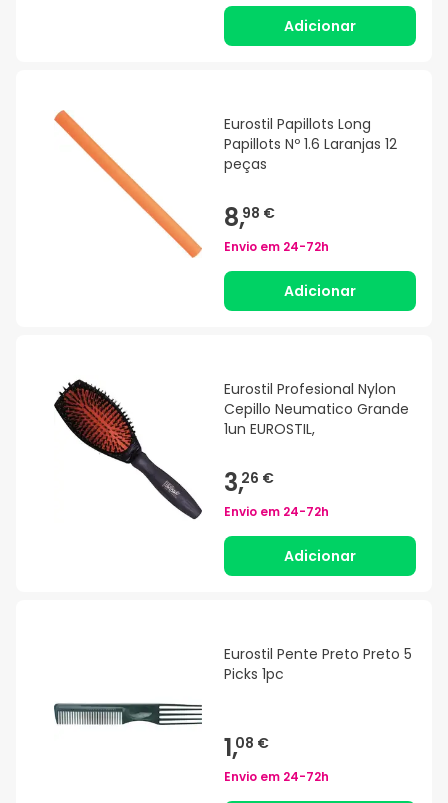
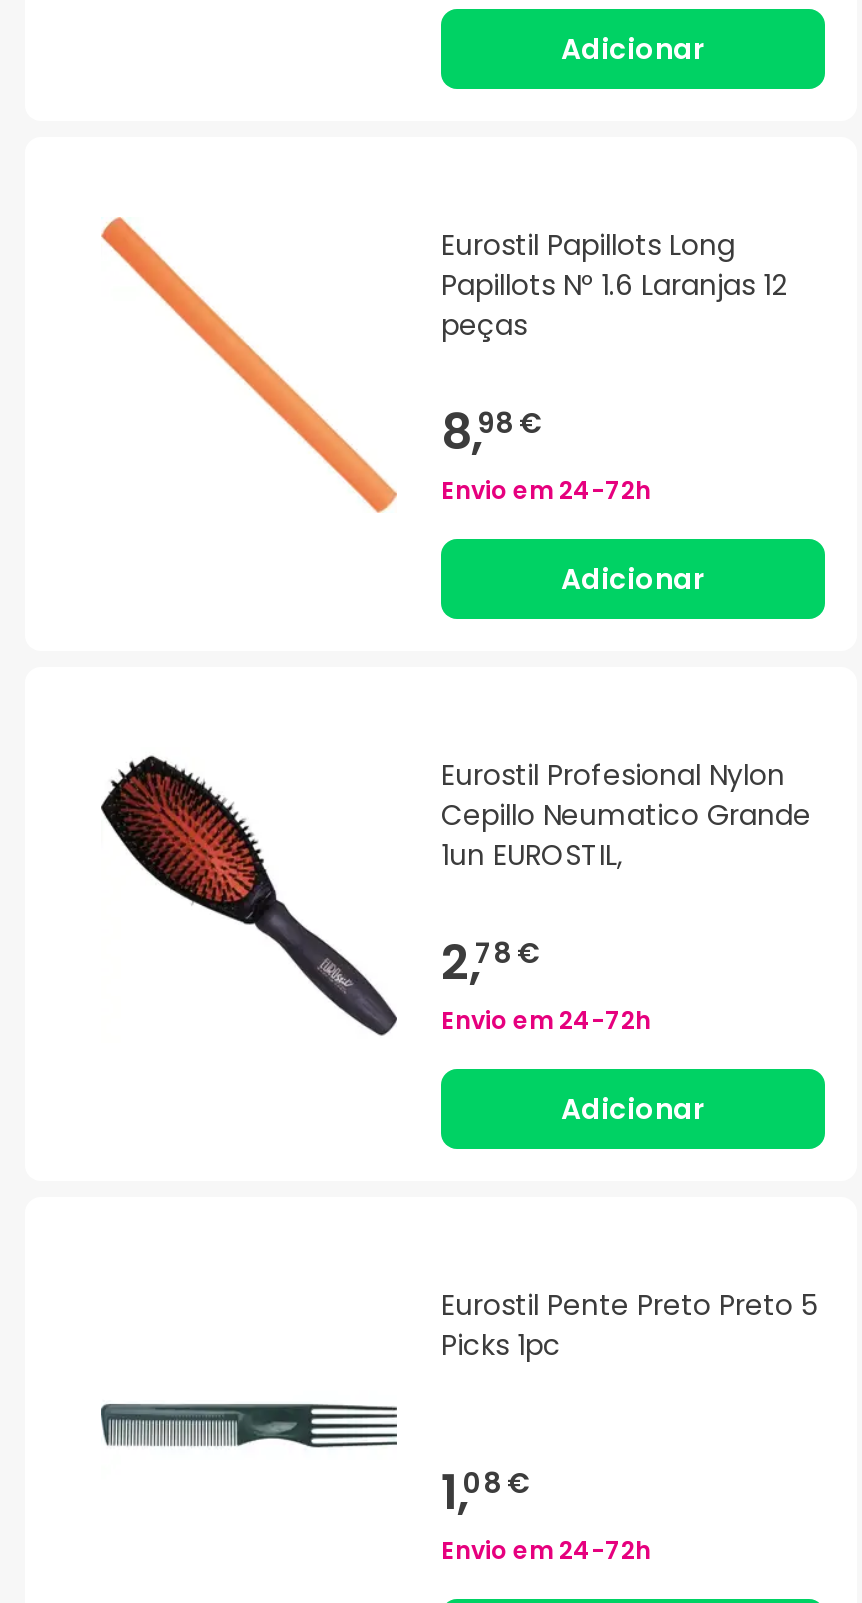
- 3,
+ 2,

- 26 €
+ 78 €
